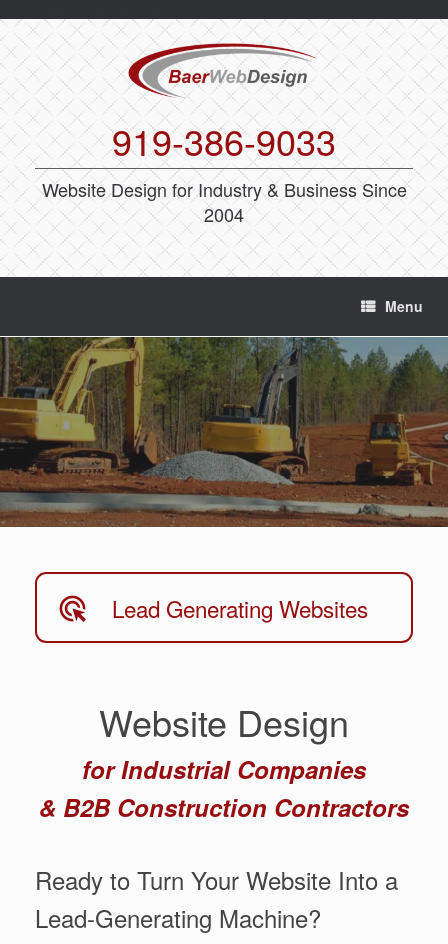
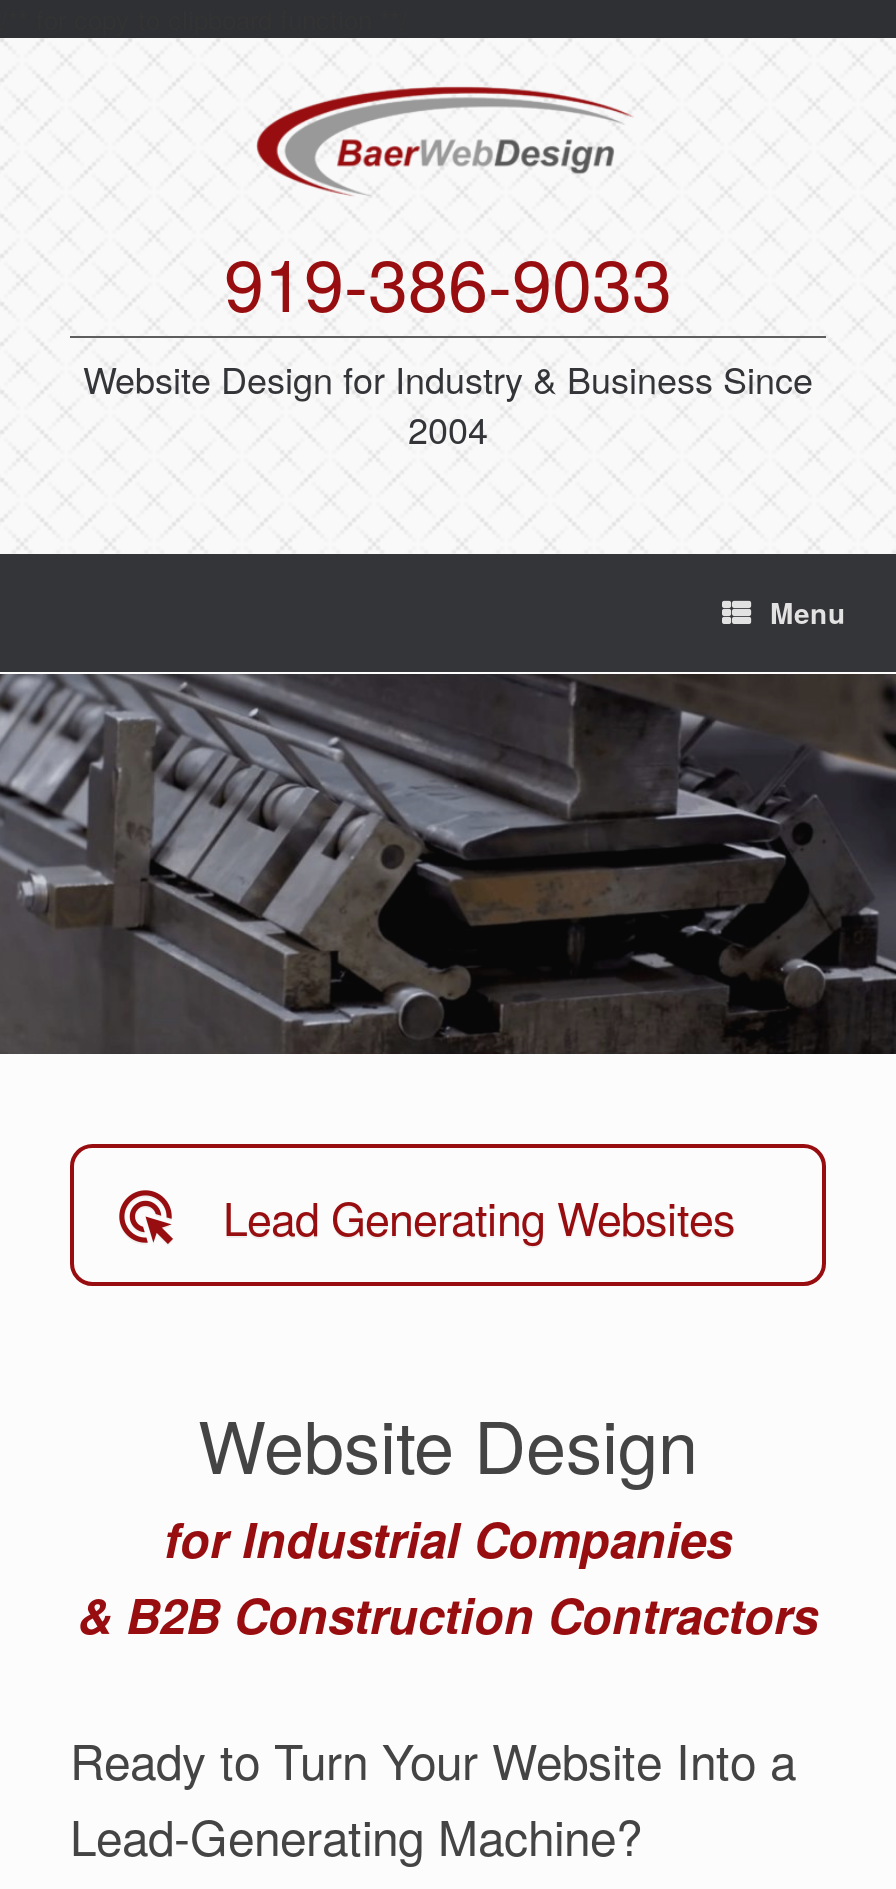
- [image]
+ [image]
